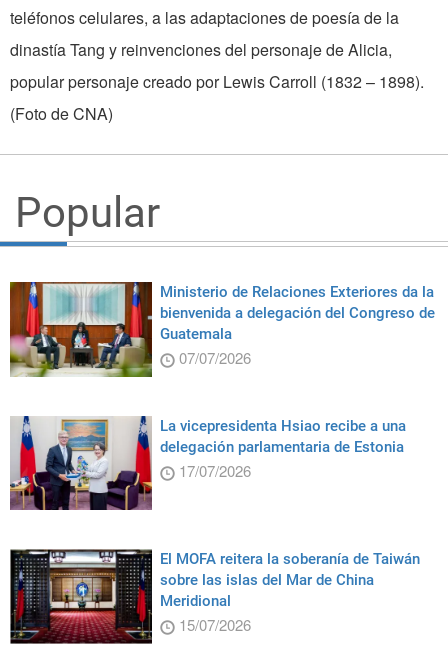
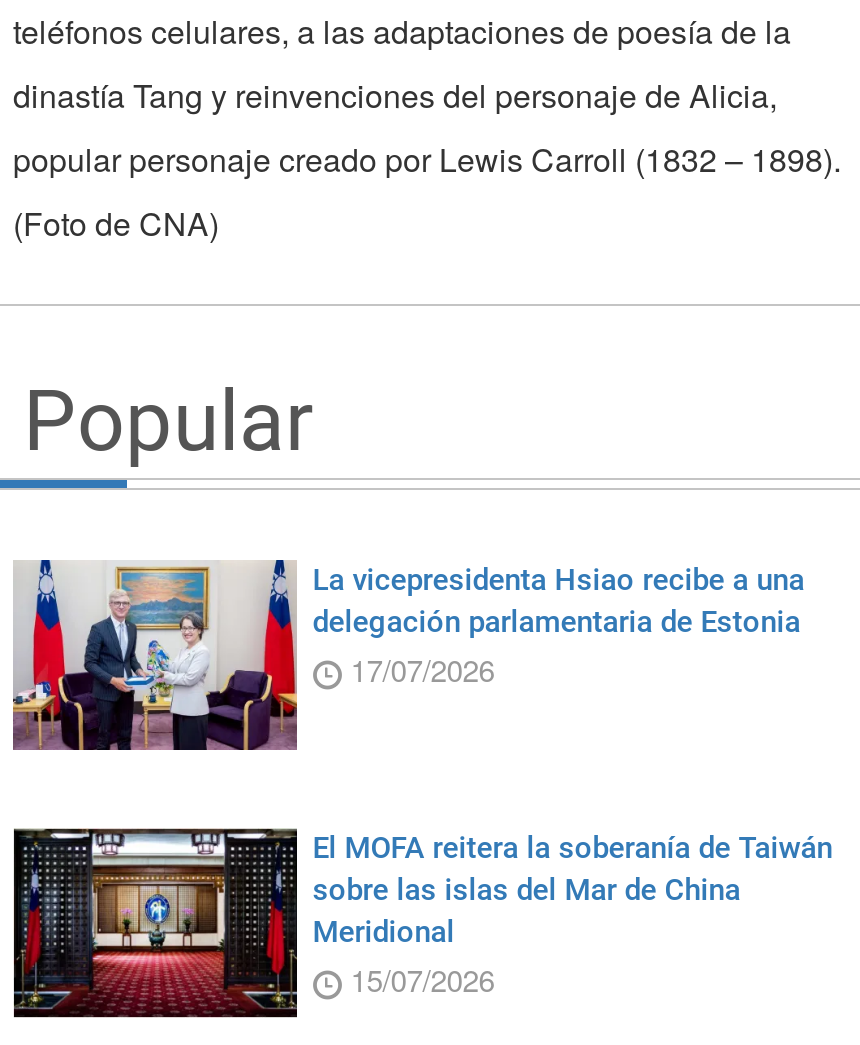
- [image]
- Ministerio de Relaciones Exteriores da la
- bienvenida a delegación del Congreso de
- Guatemala
- 07/07/2026
